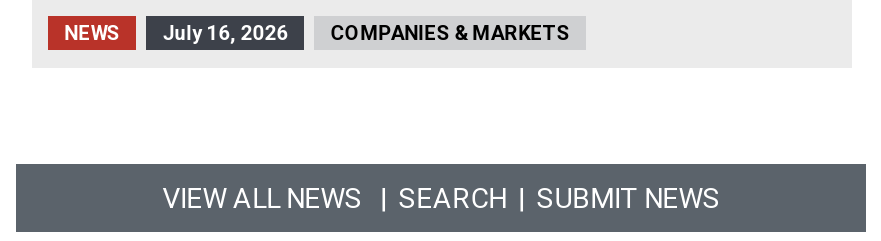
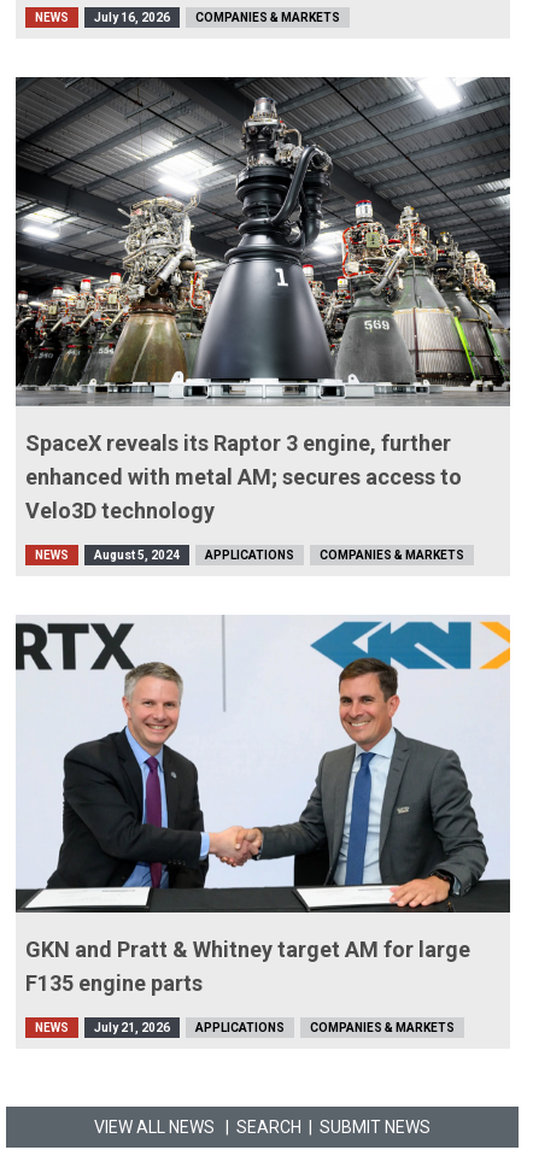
+ [image]
+ SpaceX reveals its Raptor 3 engine, further
+ enhanced with metal AM; secures access to
+ Velo3D technology
+ APPLICATIONS
+ COMPANIES & MARKETS
+ NEWS
+ August 5, 2024

+ [image]
+ GKN and Pratt & Whitney target AM for large
+ F135 engine parts
+ APPLICATIONS
+ COMPANIES & MARKETS
+ NEWS
+ July 21, 2026
